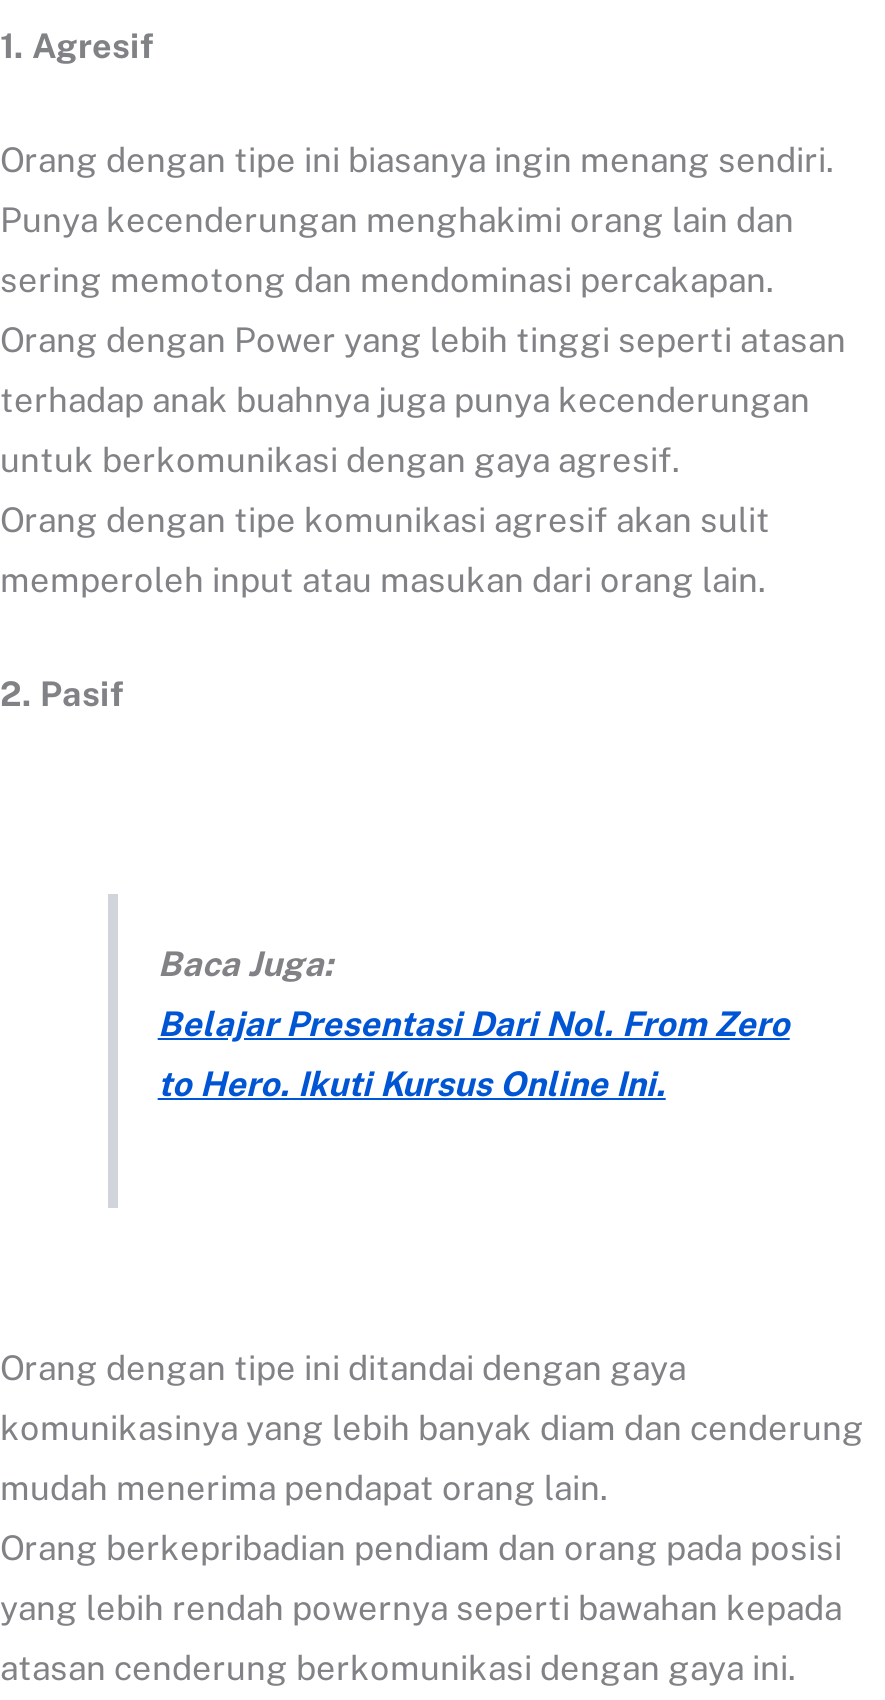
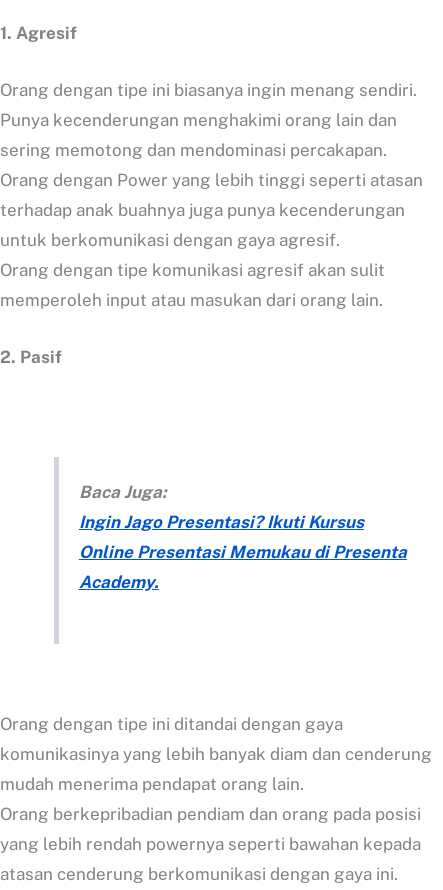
- Belajar Presentasi Dari Nol. From Zero
- to Hero. Ikuti Kursus Online Ini.
+ Ingin Jago Presentasi? Ikuti Kursus
+ Online Presentasi Memukau di Presenta
+ Academy.
